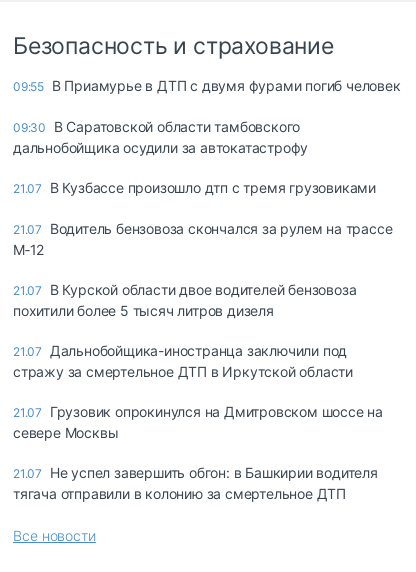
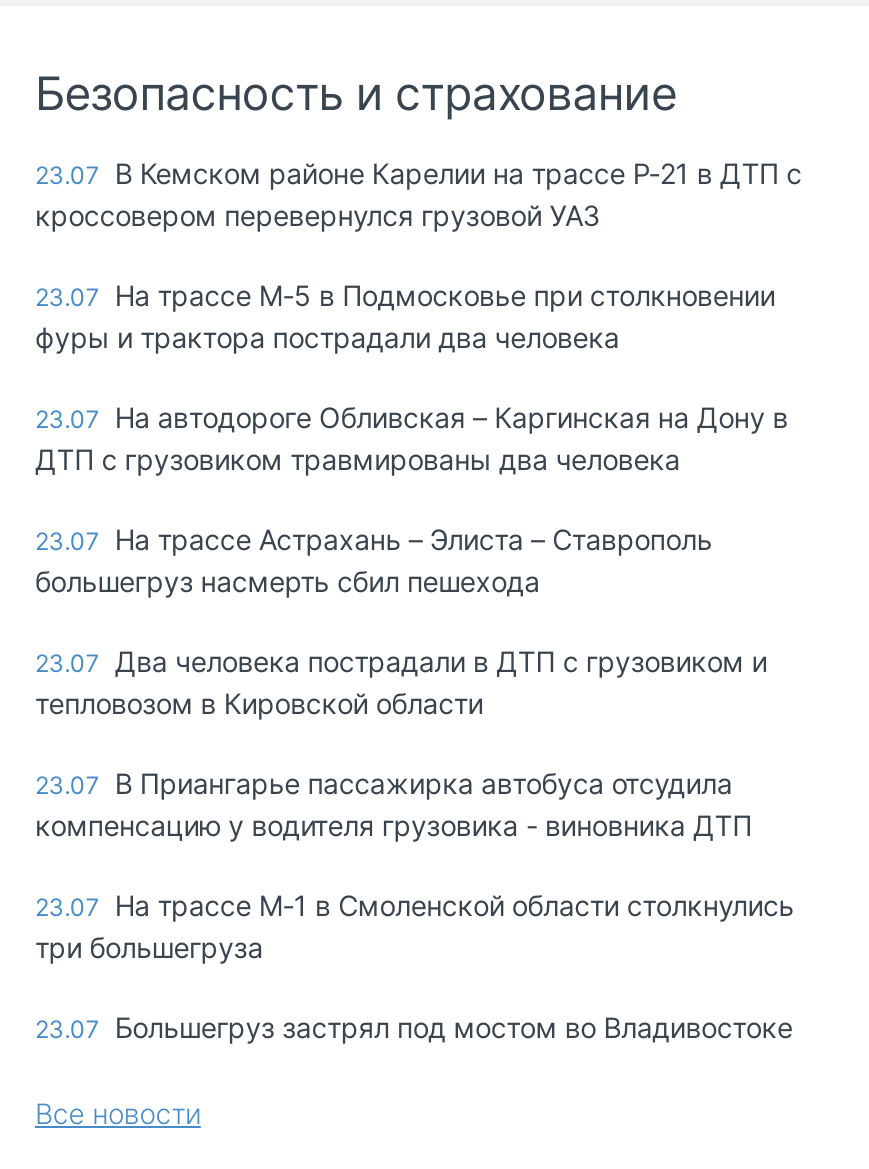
- 09:55 В Приамурье в ДТП с двумя фурами погиб человек
+ 23.07 В Кемском районе Карелии на трассе Р-21 в ДТП с
+ кроссовером перевернулся грузовой УАЗ

- 09:30 В Саратовской области тамбовского
- дальнобойщика осудили за автокатастрофу
+ 23.07 На трассе М-5 в Подмосковье при столкновении
+ фуры и трактора пострадали два человека

- 21.07 В Кузбассе произошло дтп с тремя грузовиками
+ 23.07 На автодороге Обливская – Каргинская на Дону в
+ ДТП с грузовиком травмированы два человека

- 21.07 Водитель бензовоза скончался за рулем на трассе
- М‑12
+ 23.07 На трассе Астрахань – Элиста – Ставрополь
+ большегруз насмерть сбил пешехода

- 21.07 В Курской области двое водителей бензовоза
- похитили более 5 тысяч литров дизеля
+ 23.07 Два человека пострадали в ДТП с грузовиком и
+ тепловозом в Кировской области

- 21.07 Дальнобойщика-иностранца заключили под
- стражу за смертельное ДТП в Иркутской области
+ 23.07 В Приангарье пассажирка автобуса отсудила
+ компенсацию у водителя грузовика - виновника ДТП

- 21.07 Грузовик опрокинулся на Дмитровском шоссе на
- севере Москвы
+ 23.07 На трассе М-1 в Смоленской области столкнулись
+ три большегруза

- 21.07 Не успел завершить обгон: в Башкирии водителя
- тягача отправили в колонию за смертельное ДТП
+ 23.07 Большегруз застрял под мостом во Владивостоке
